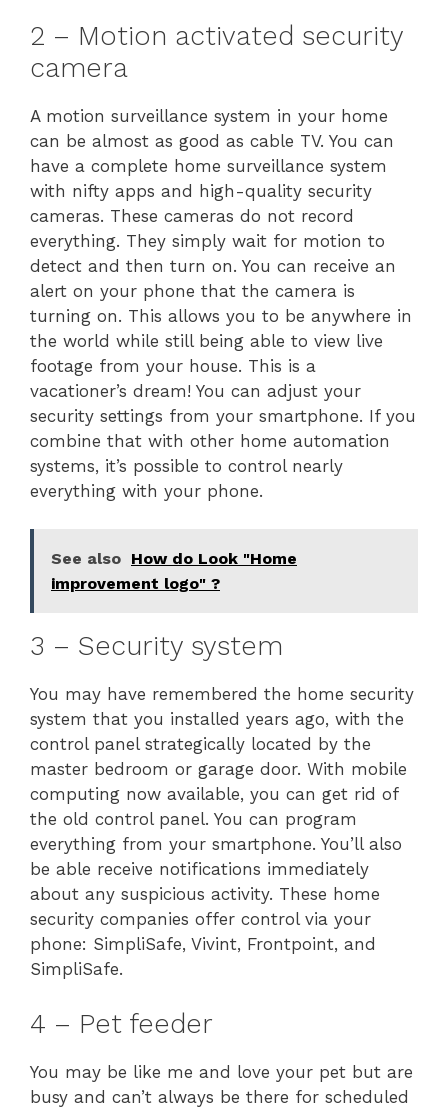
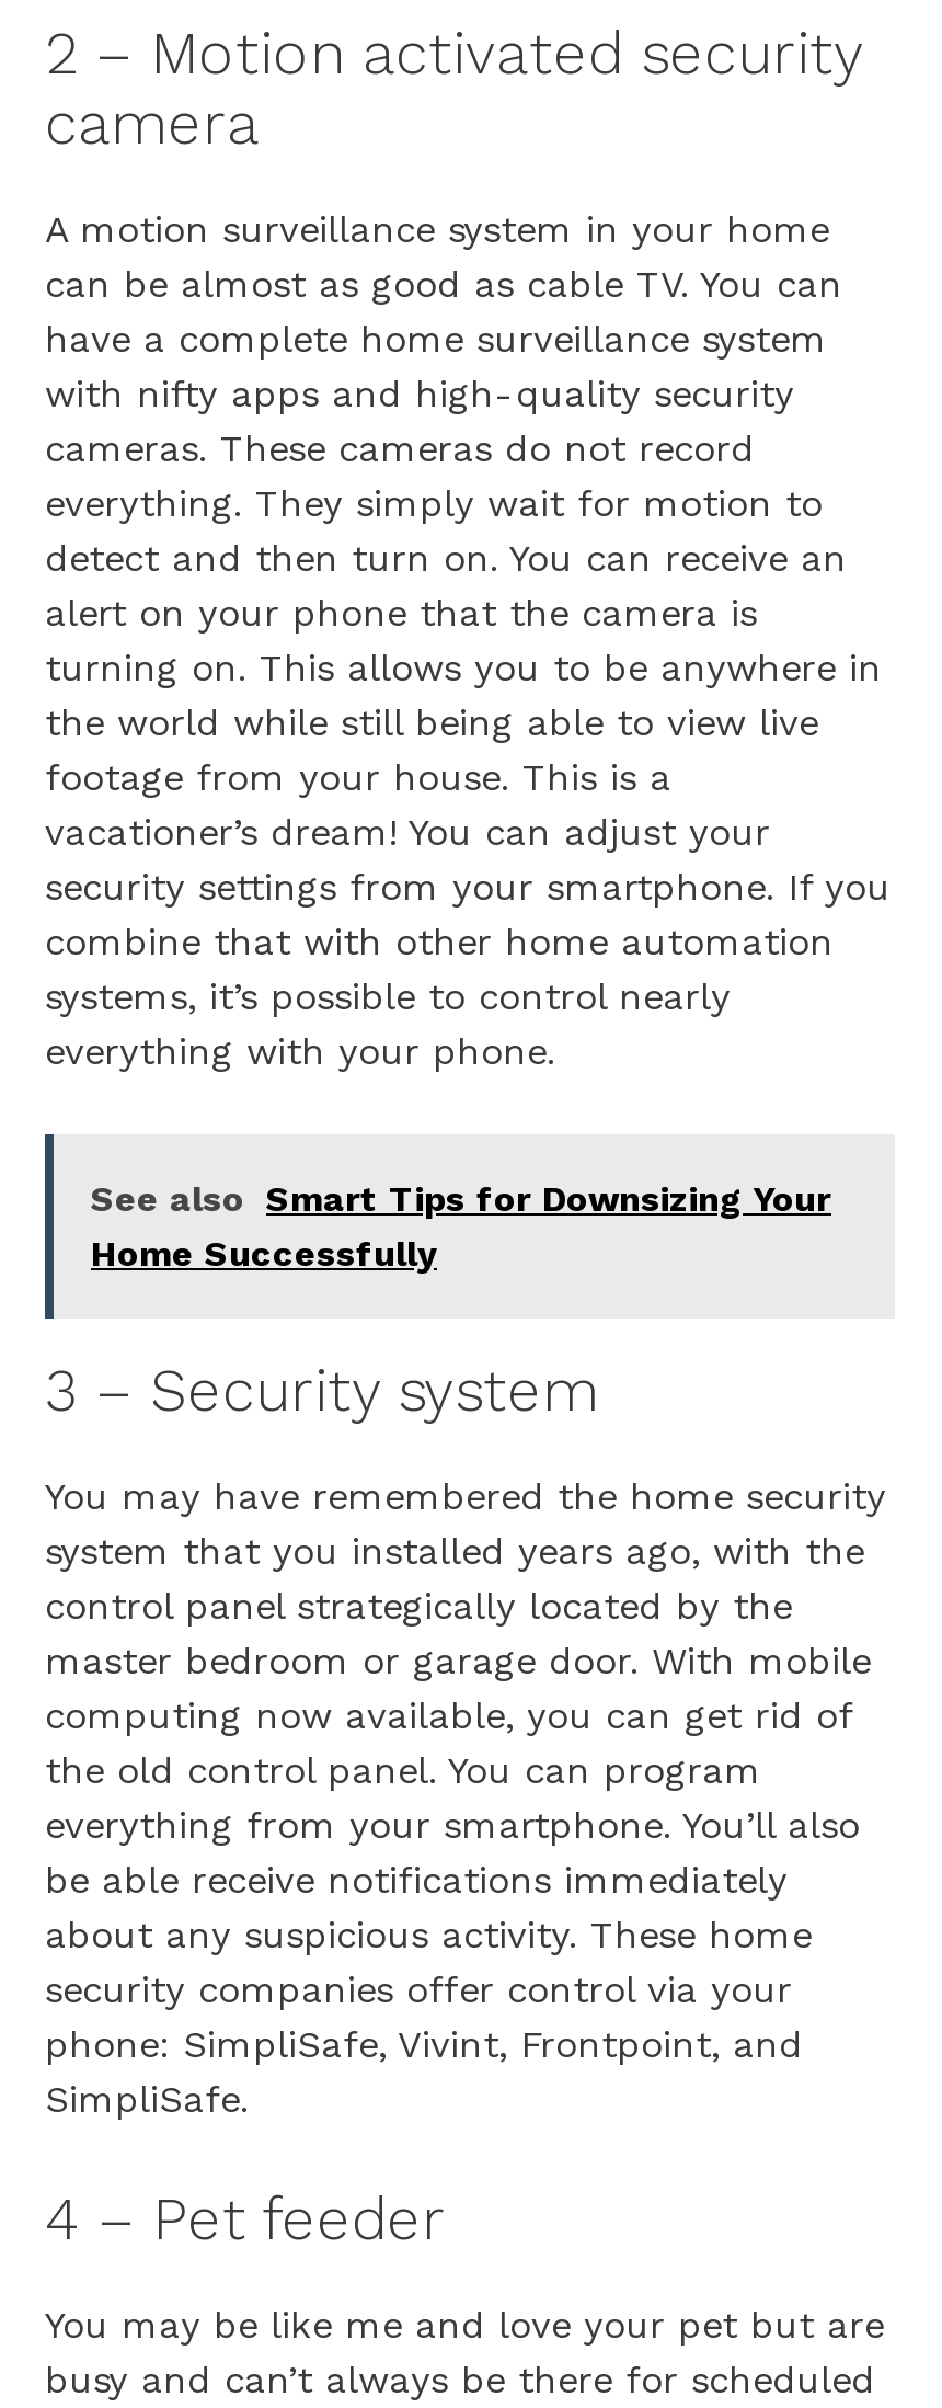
- See also How do Look "Home
- improvement logo" ?
+ See also Smart Tips for Downsizing Your
+ Home Successfully
